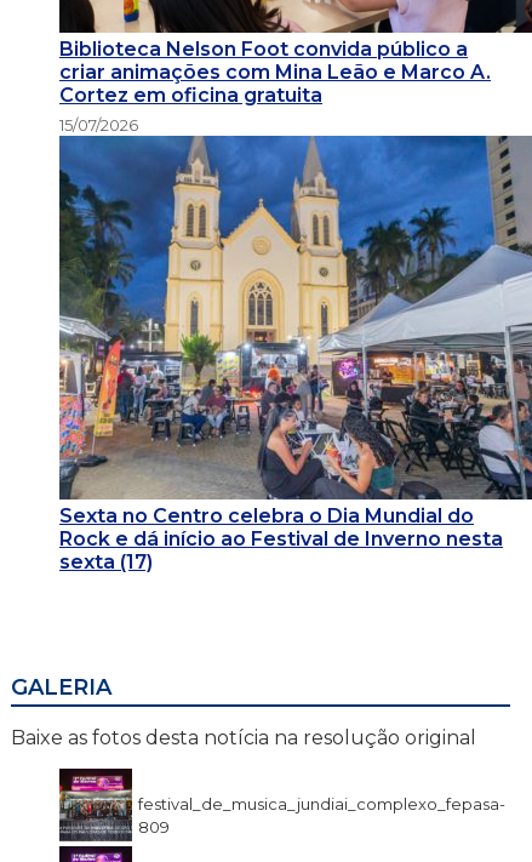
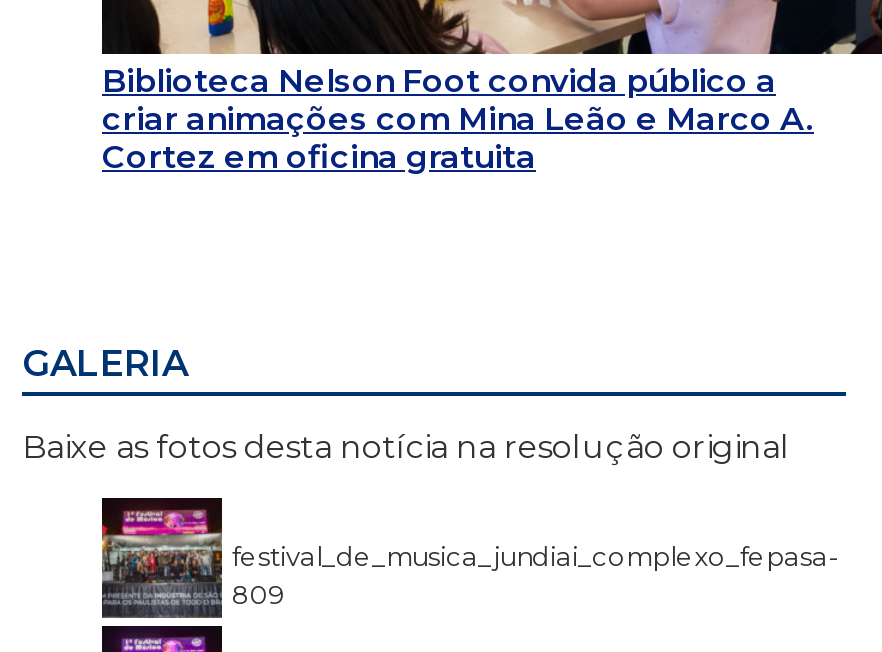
- [image]
- 15/07/2026

- Sexta no Centro celebra o Dia Mundial do
- Rock e dá início ao Festival de Inverno nesta
- sexta (17)
